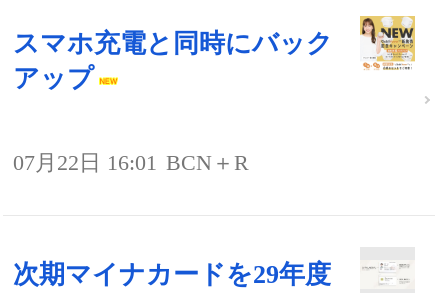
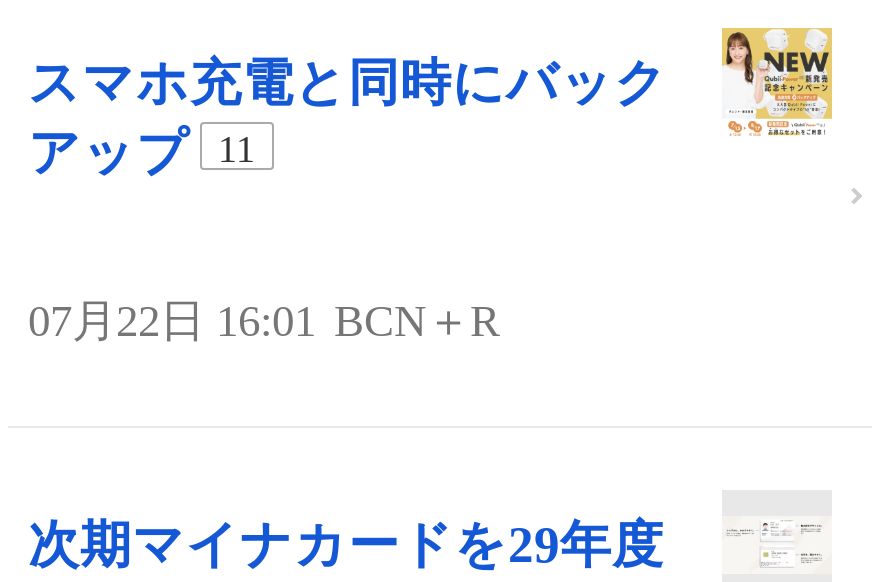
+ 11
